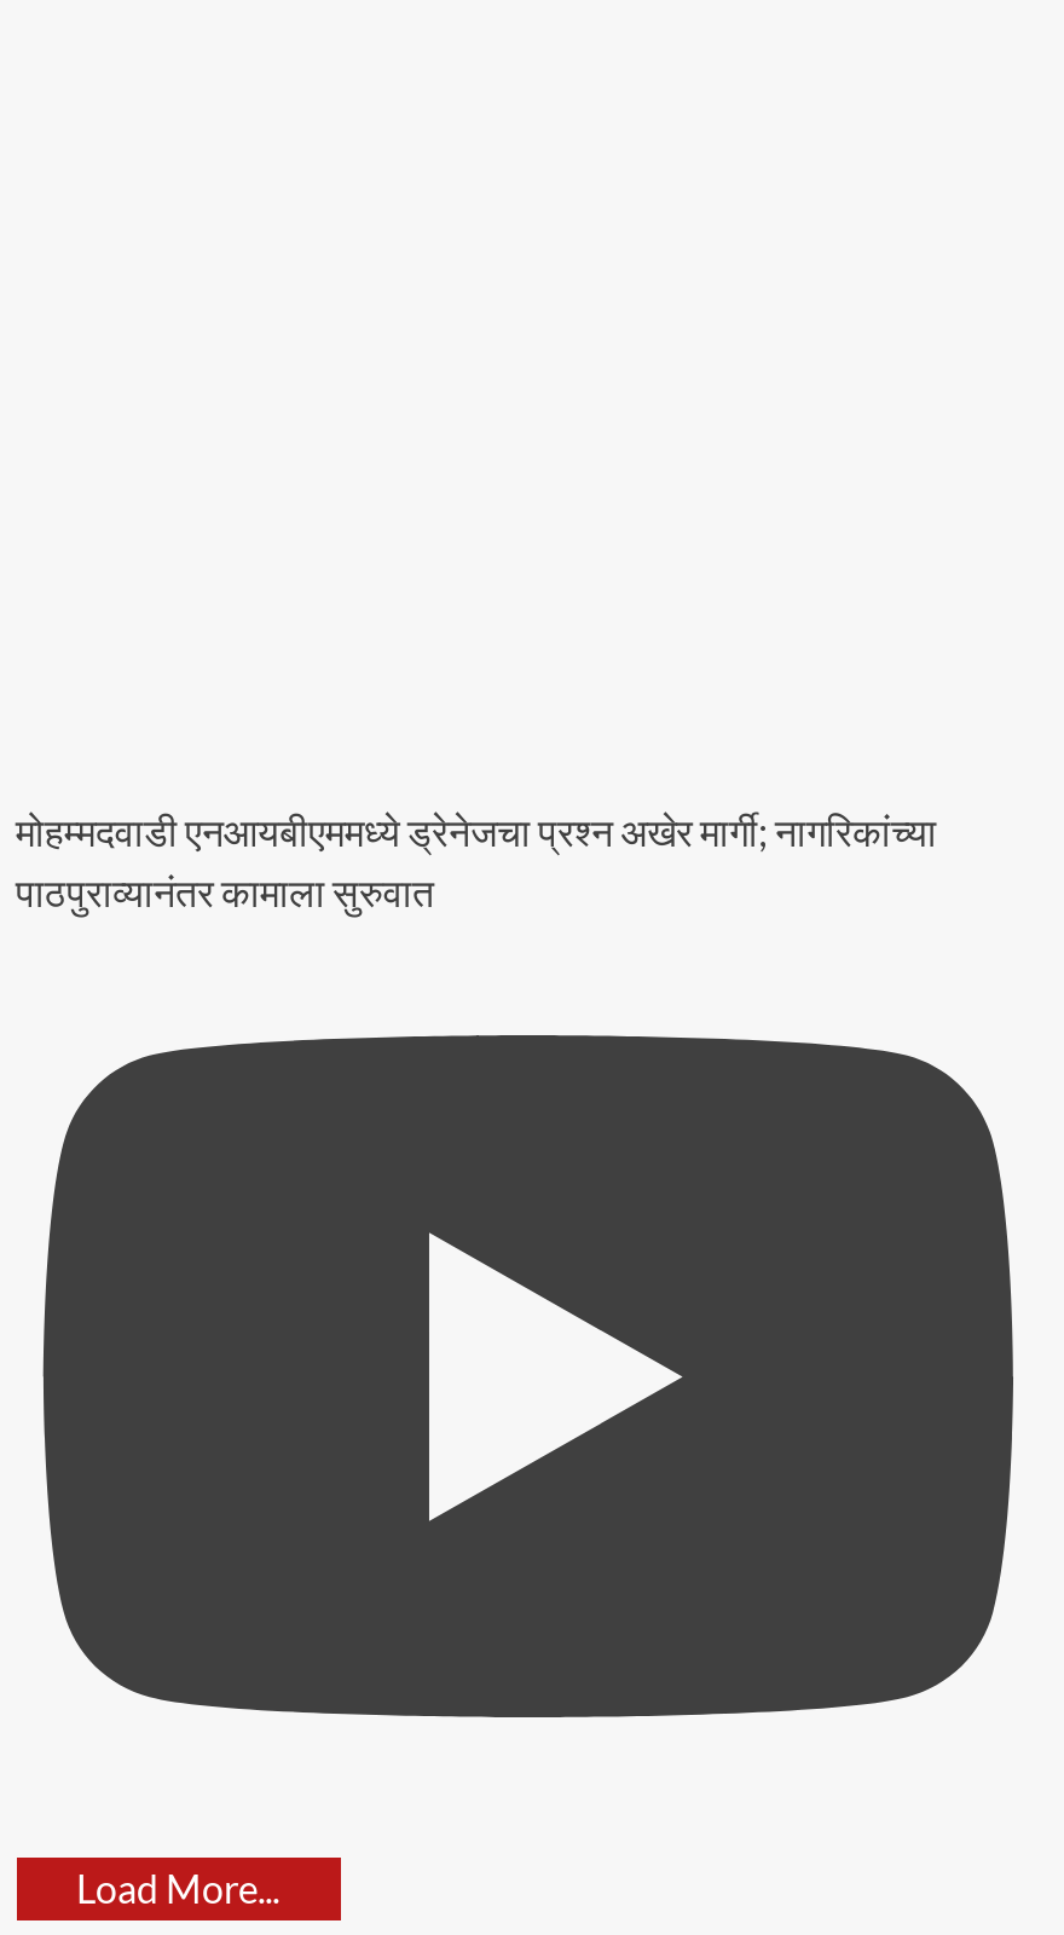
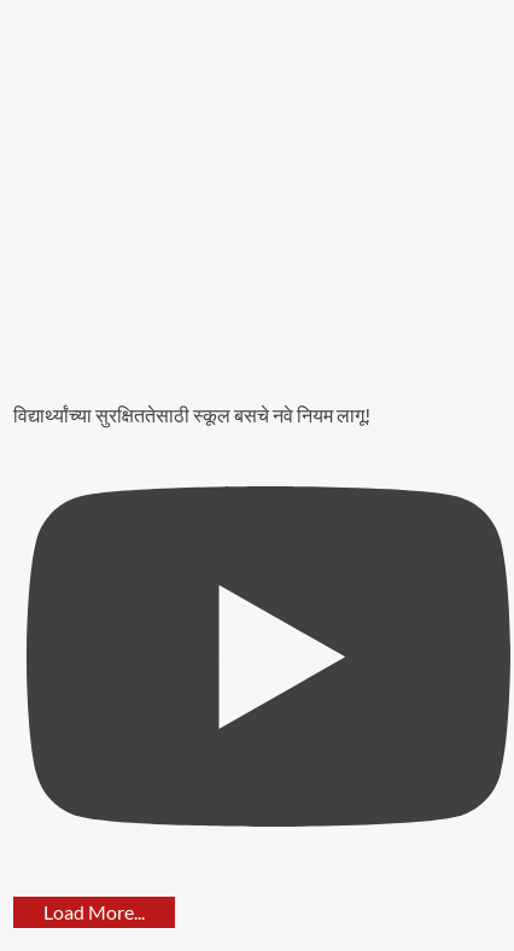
- मोहम्मदवाडी एनआयबीएममध्ये ड्रेनेजचा प्रश्न अखेर मार्गी; नागरिकांच्या
- पाठपुराव्यानंतर कामाला सुरुवात
+ विद्यार्थ्यांच्या सुरक्षिततेसाठी स्कूल बसचे नवे नियम लागू!
